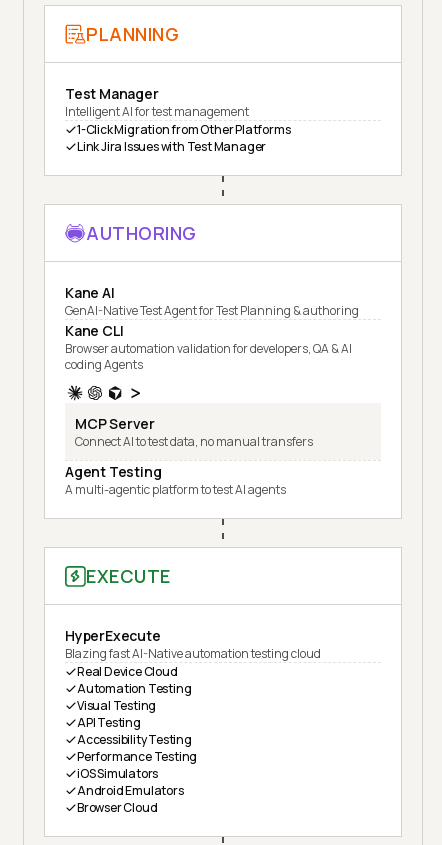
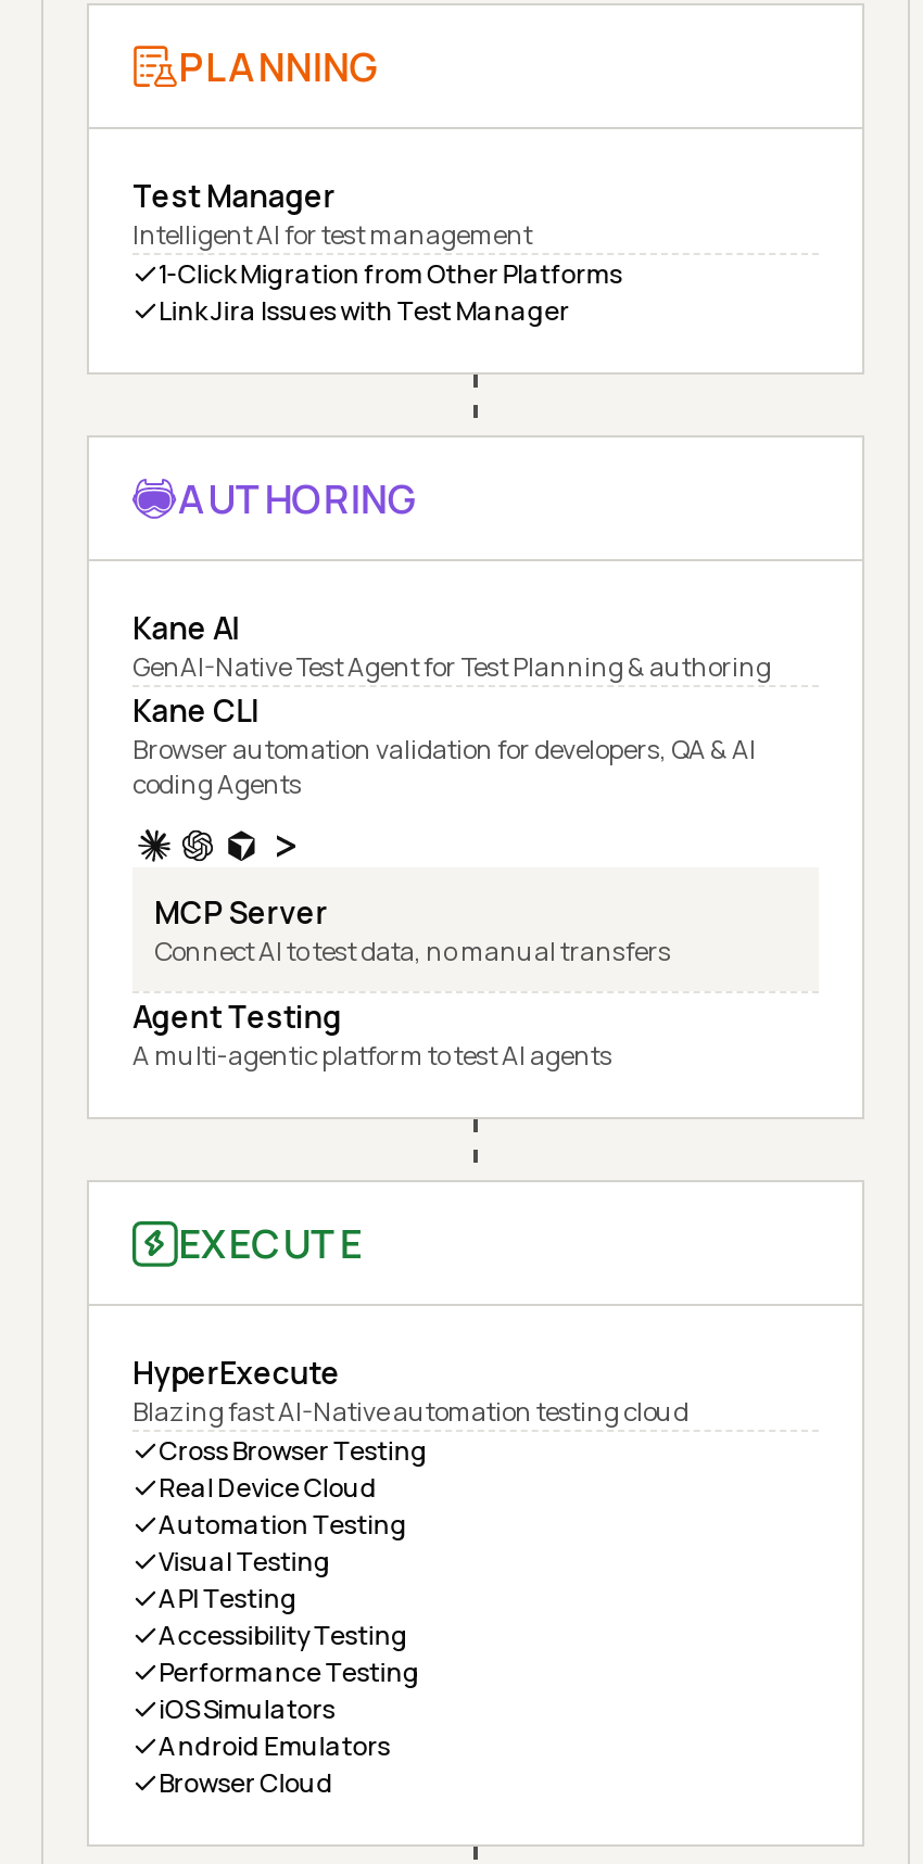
+ Cross Browser Testing
